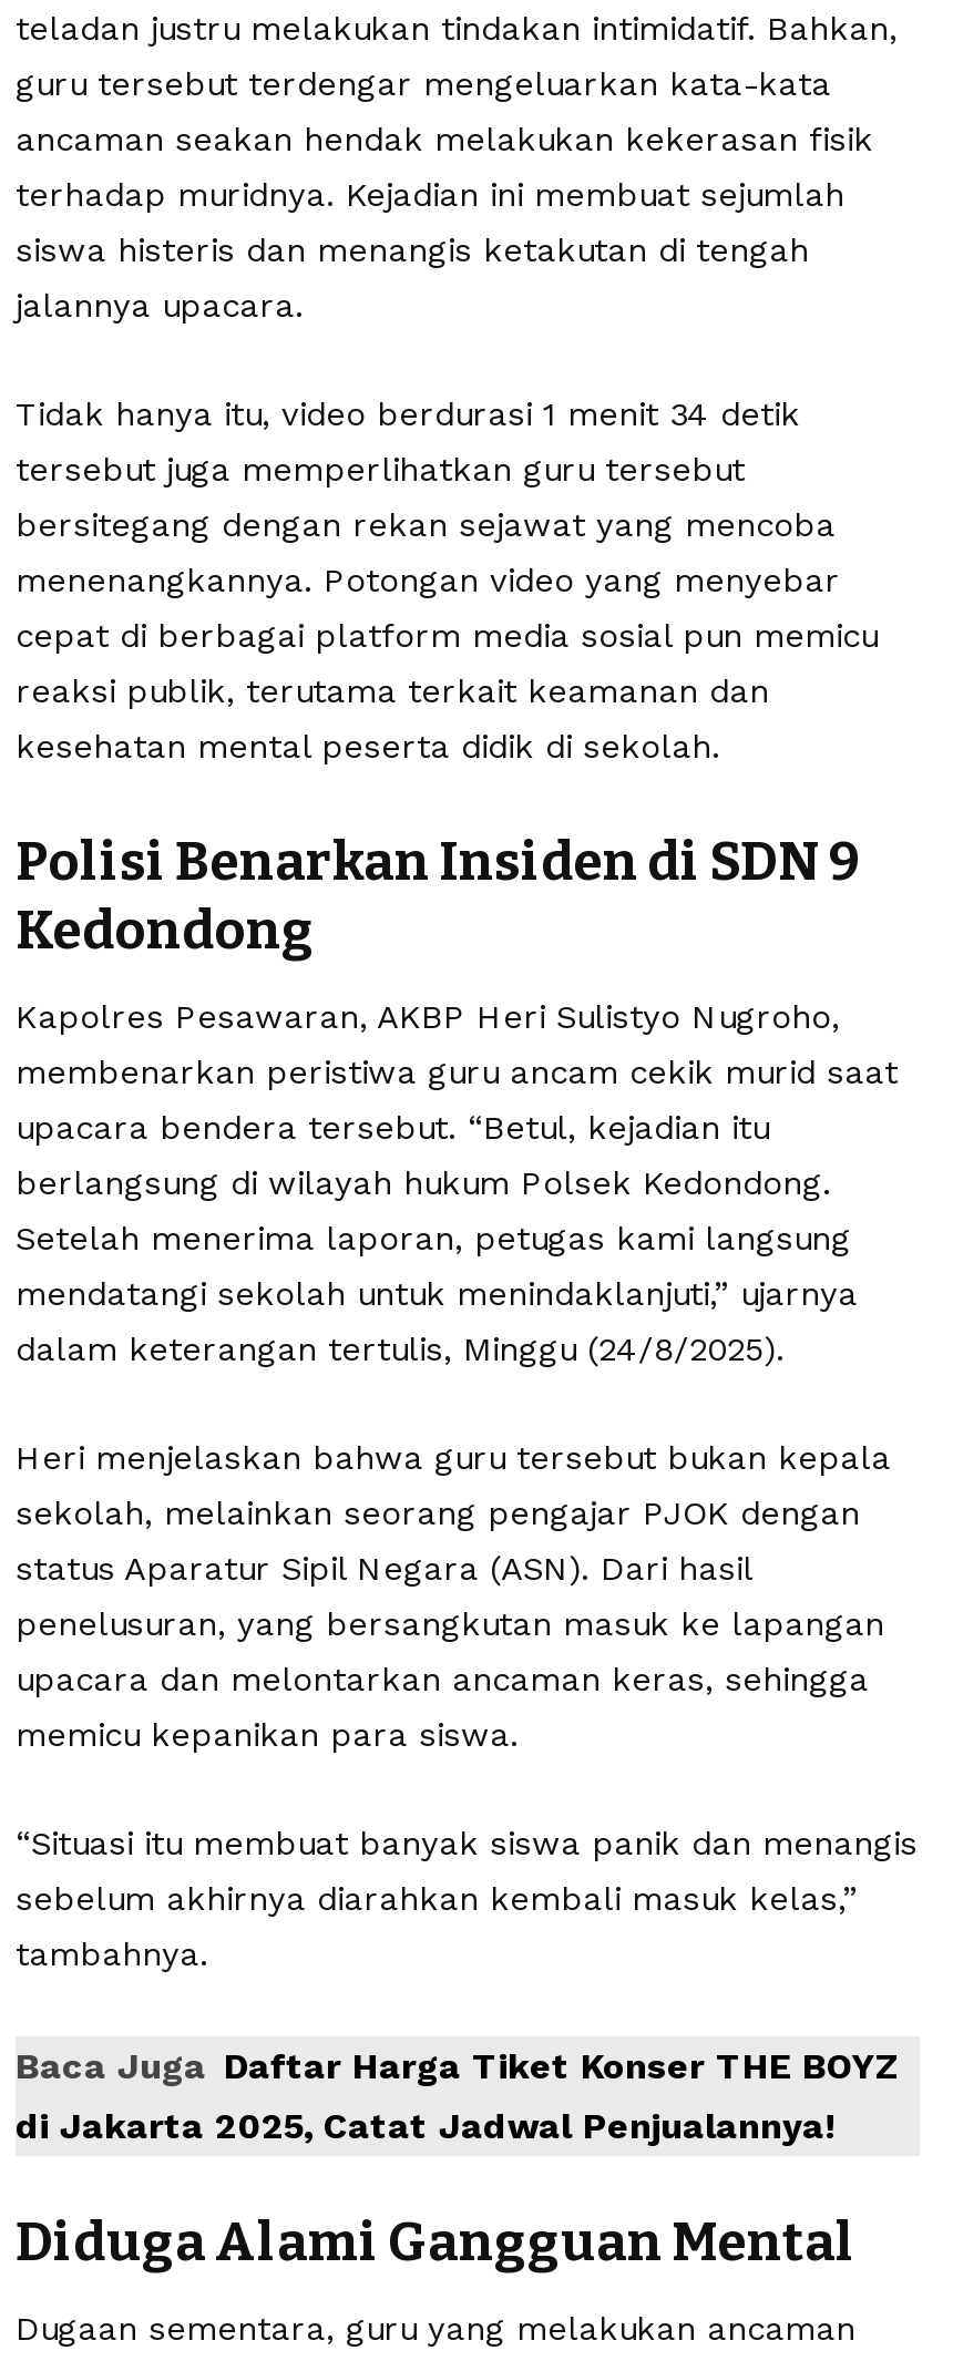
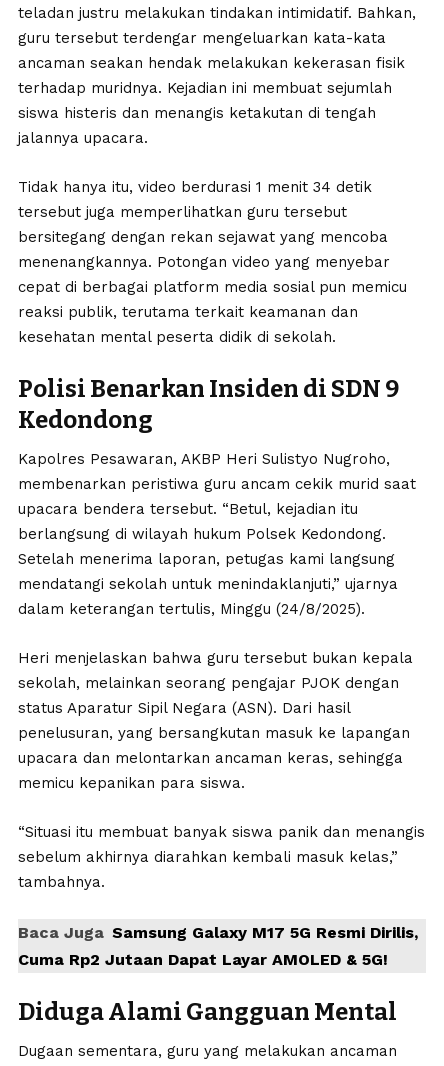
- Baca Juga Daftar Harga Tiket Konser THE BOYZ
- di Jakarta 2025, Catat Jadwal Penjualannya!
+ Baca Juga Samsung Galaxy M17 5G Resmi Dirilis,
+ Cuma Rp2 Jutaan Dapat Layar AMOLED & 5G!
